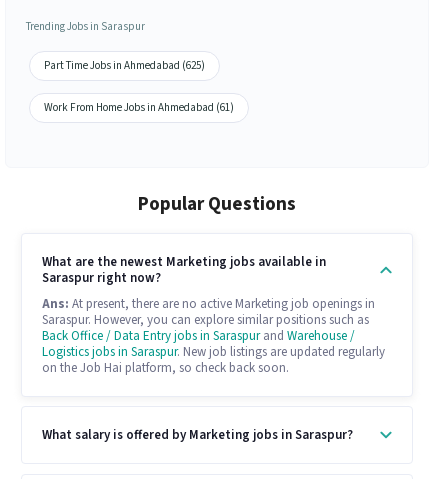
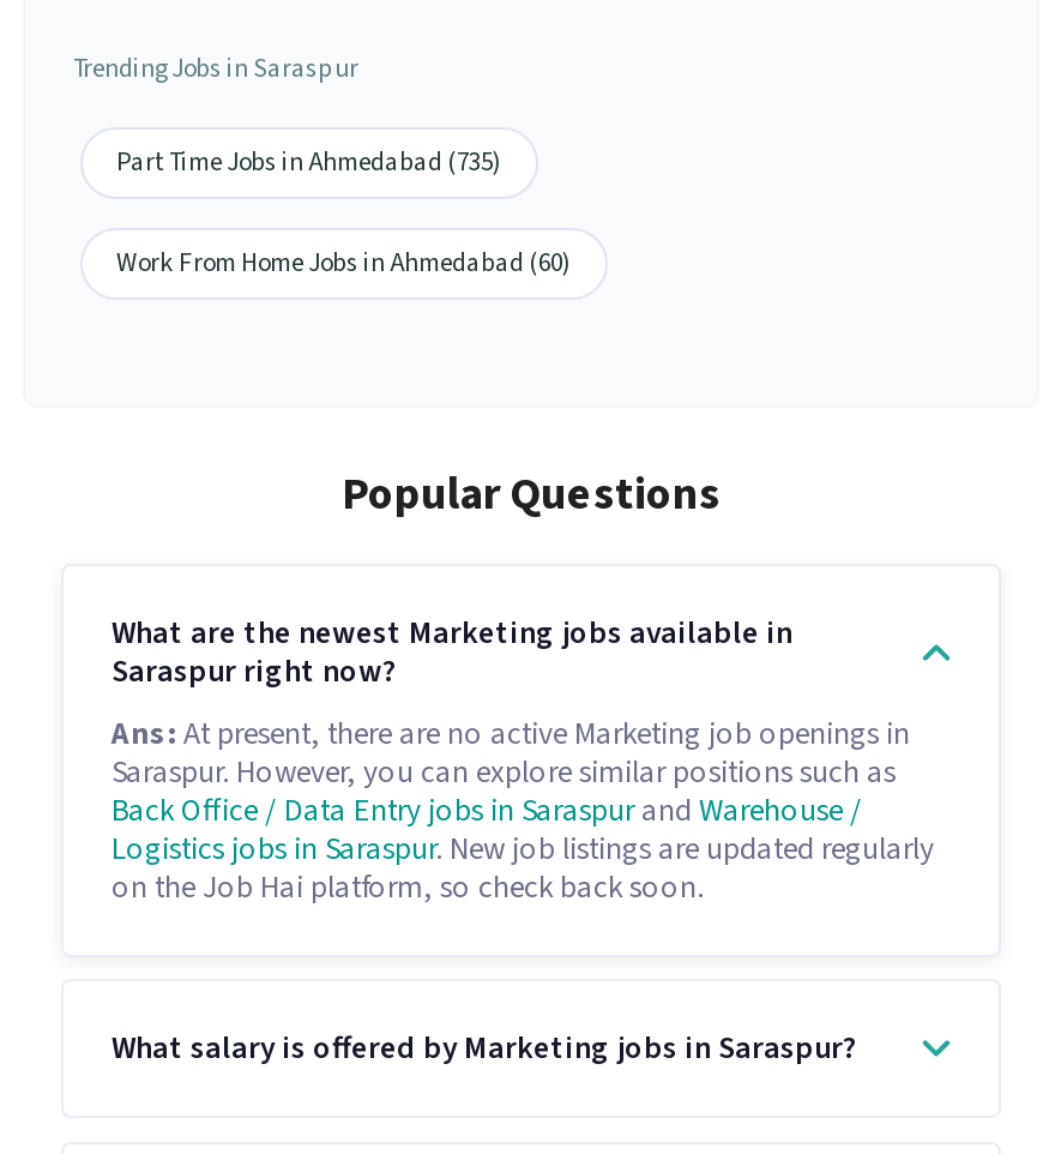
- Part Time Jobs in Ahmedabad (625)
+ Part Time Jobs in Ahmedabad (735)

- Work From Home Jobs in Ahmedabad (61)
+ Work From Home Jobs in Ahmedabad (60)
